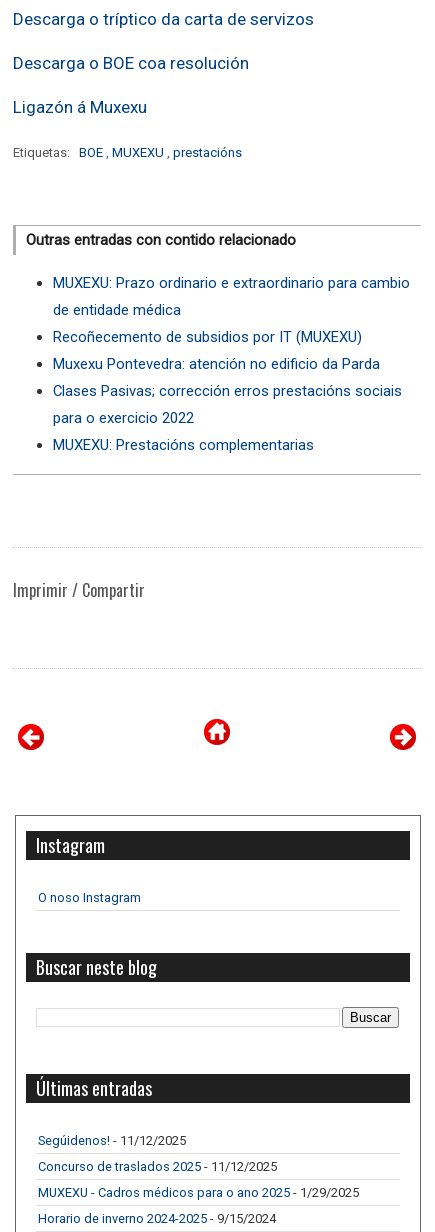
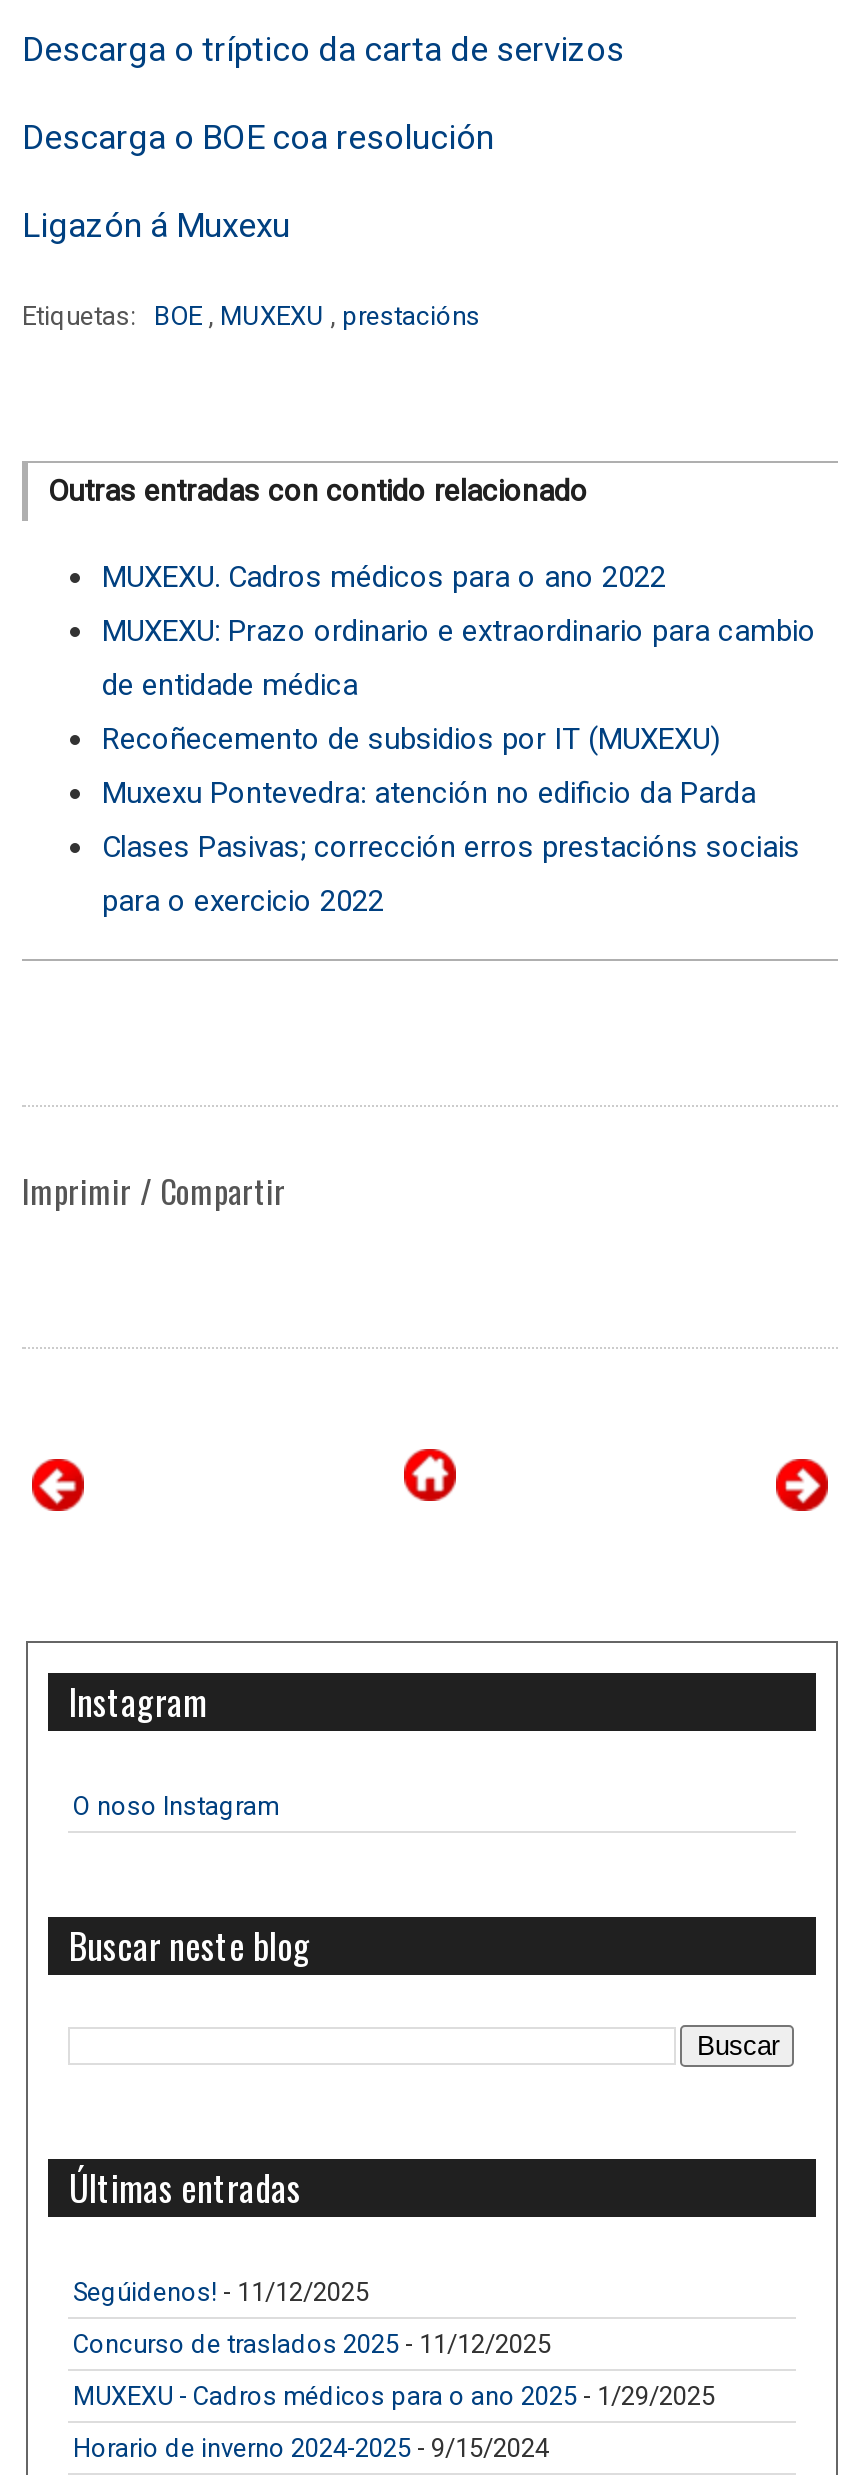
+ MUXEXU. Cadros médicos para o ano 2022

moved down: MUXEXU: Prazo ordinario e extraordinario para cambio | de entidade médica | Recoñecemento de subsidios por IT (MUXEXU) | Muxexu Pontevedra: atención no edificio da Parda | Clases Pasivas; corrección erros prestacións sociais | para o exercicio 2022

- MUXEXU: Prestacións complementarias
